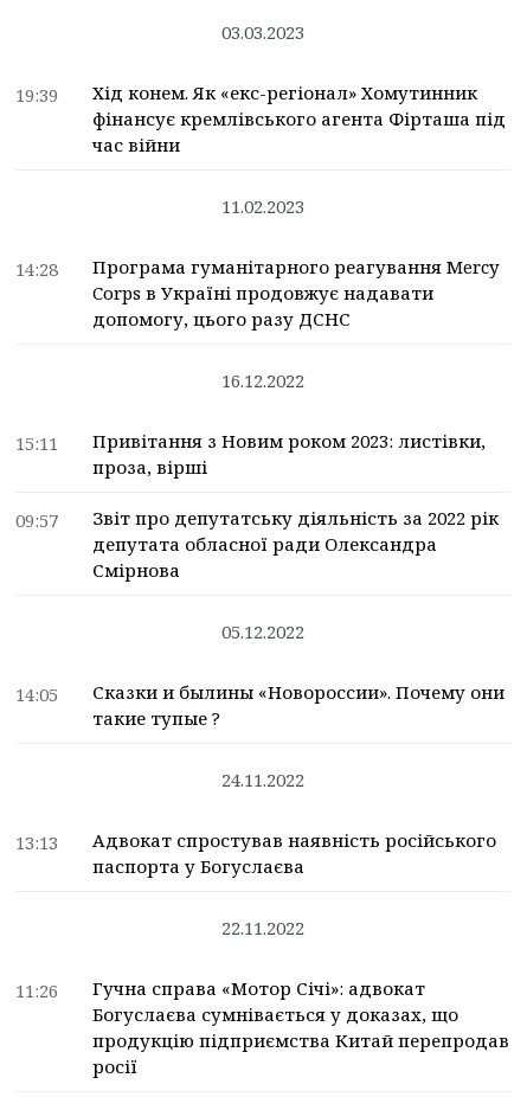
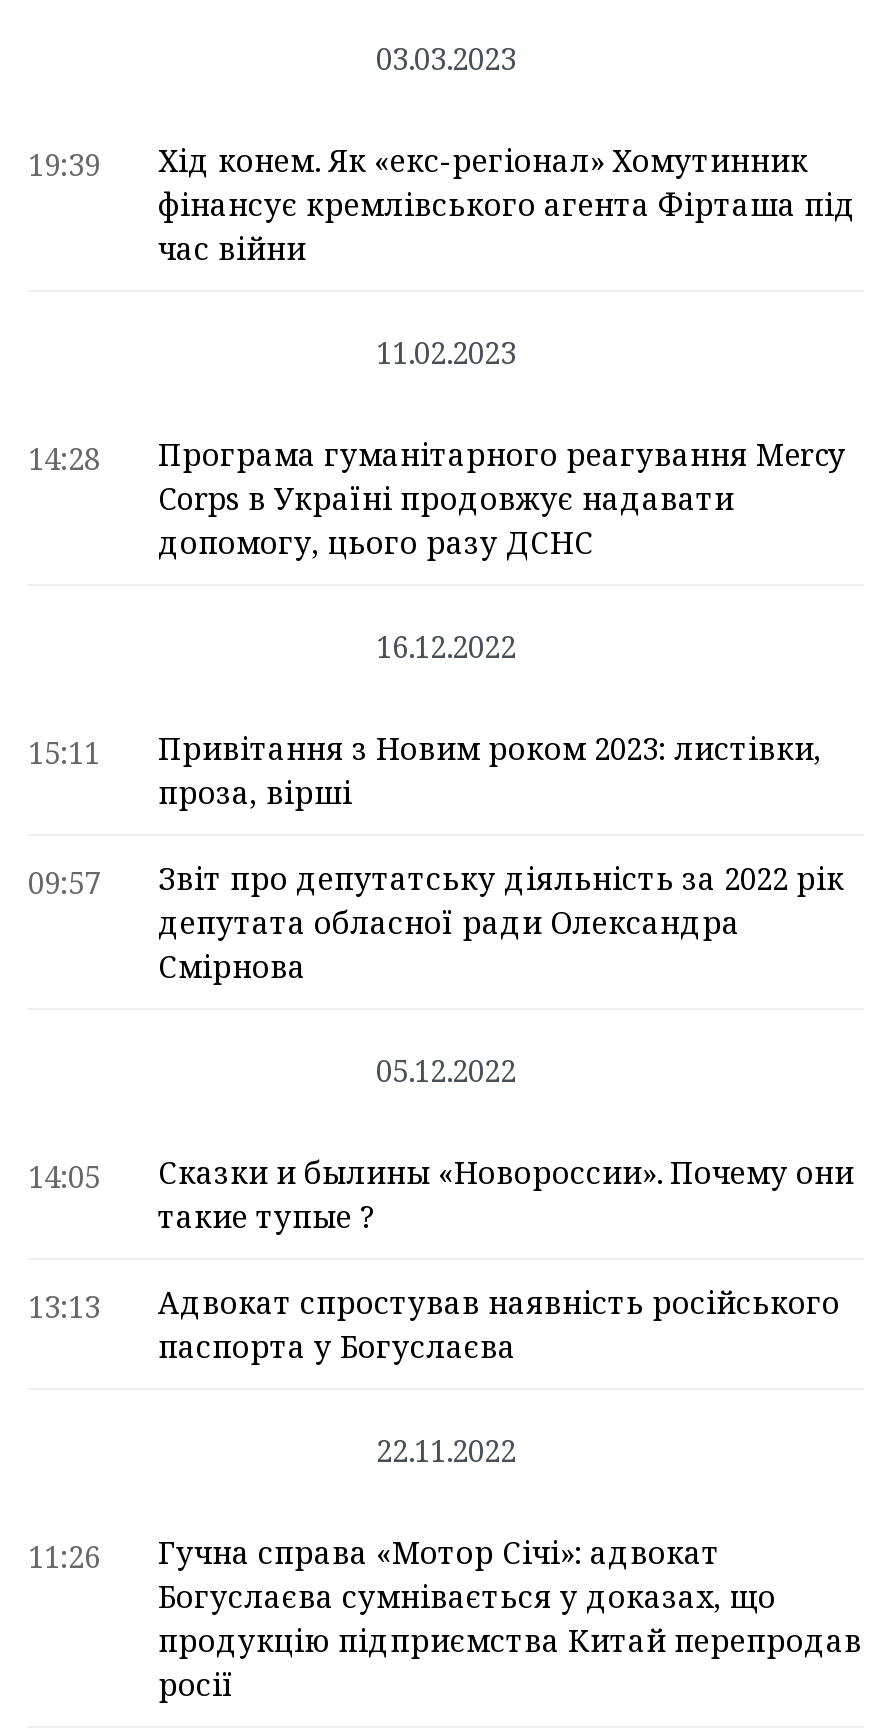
- 24.11.2022
